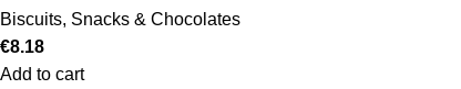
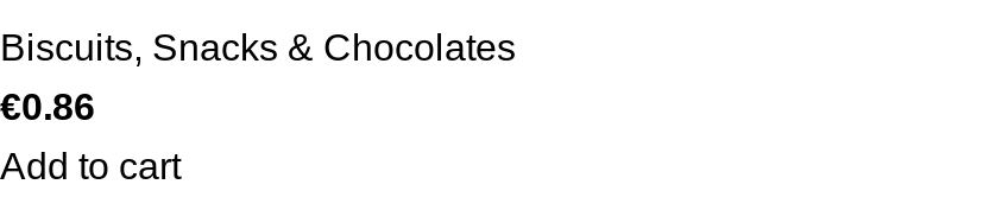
- €8.18
+ €0.86
